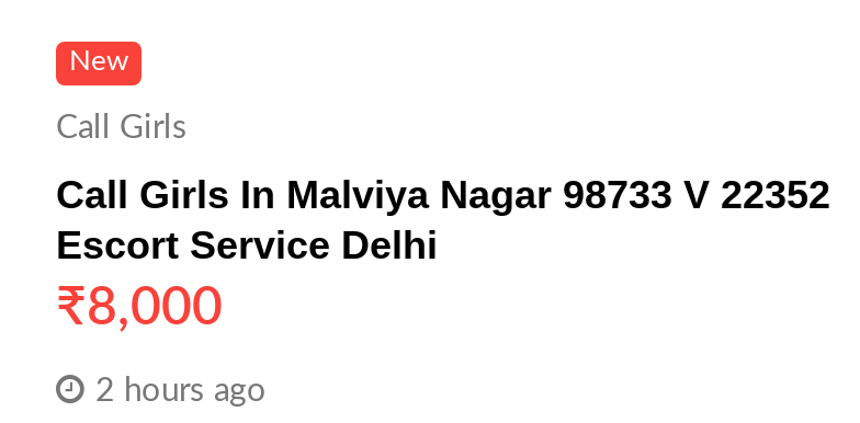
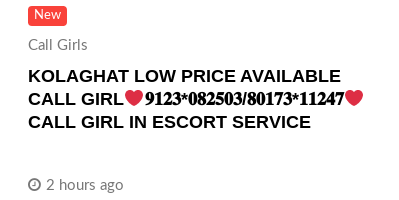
- Call Girls In Malviya Nagar 98733 V 22352
- Escort Service Delhi
- ₹8,000
+ KOLAGHAT LOW PRICE AVAILABLE
+ CALL GIRL
+ 𝟗𝟏𝟐𝟑*𝟎𝟖𝟐𝟓𝟎𝟑/𝟖𝟎𝟏𝟕𝟑*𝟏𝟏𝟐𝟒𝟕
+ CALL GIRL IN ESCORT SERVICE
